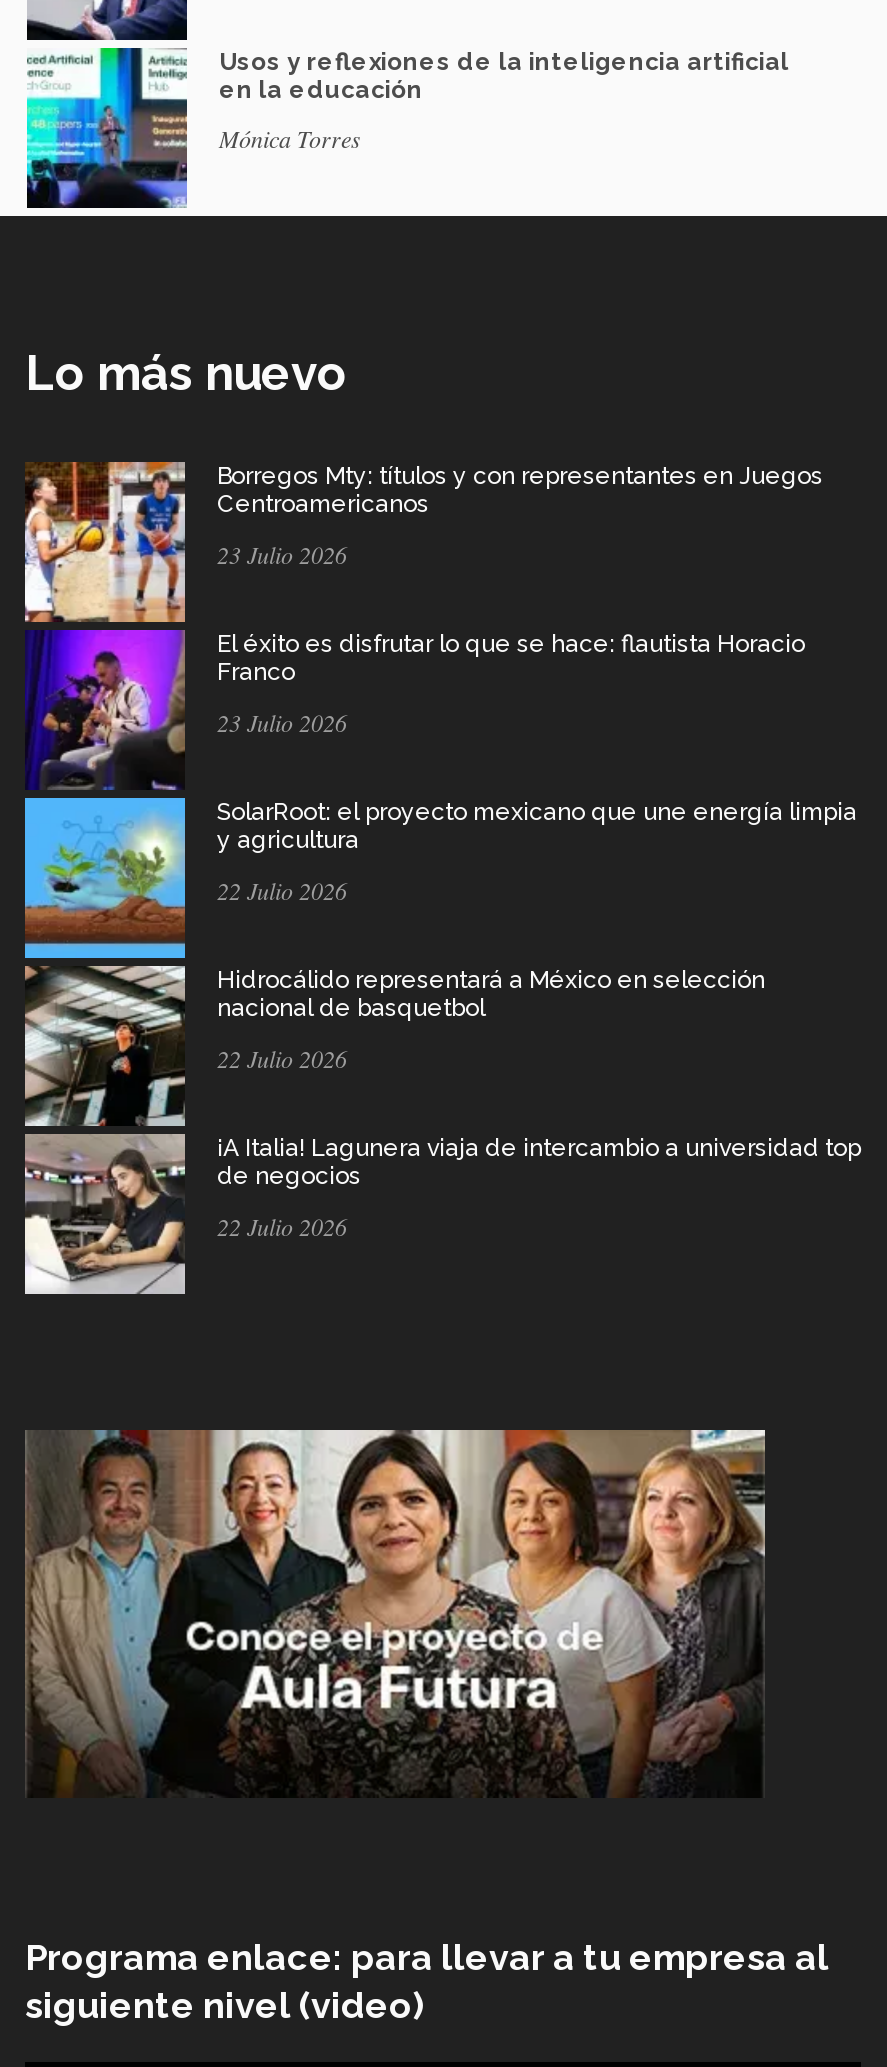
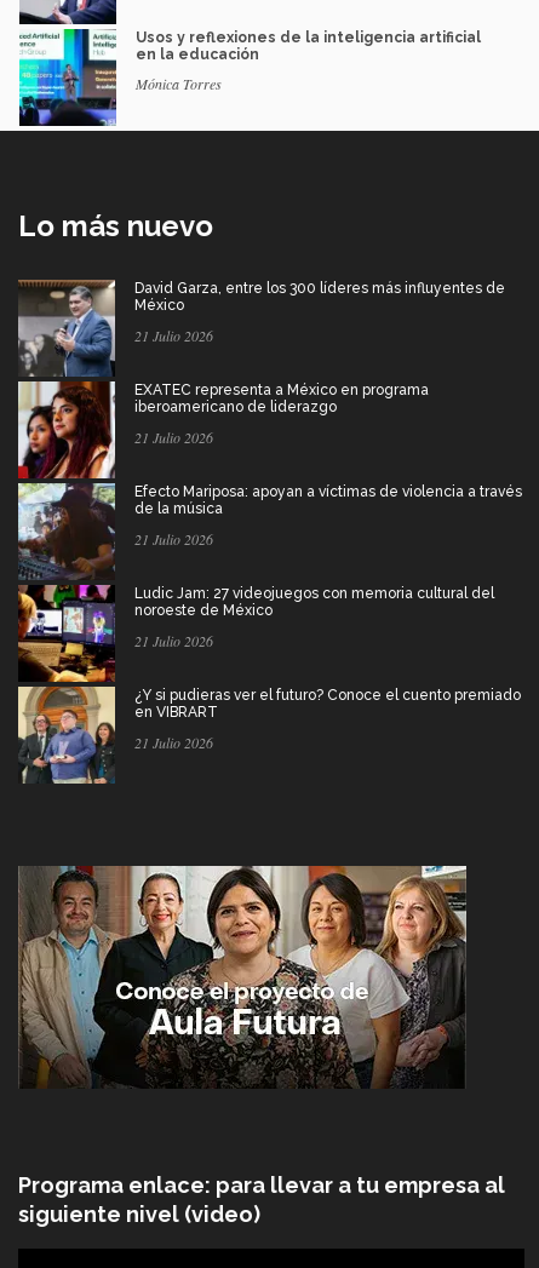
- [image]
- Borregos Mty: títulos y con representantes en Juegos
- Centroamericanos
+ [image]
+ David Garza, entre los 300 líderes más influyentes de
+ México

- 23 Julio 2026
+ 21 Julio 2026

- El éxito es disfrutar lo que se hace: flautista Horacio
- Franco
+ EXATEC representa a México en programa
+ iberoamericano de liderazgo

- 23 Julio 2026
+ 21 Julio 2026

- SolarRoot: el proyecto mexicano que une energía limpia
- y agricultura
+ Efecto Mariposa: apoyan a víctimas de violencia a través
+ de la música

- 22 Julio 2026
+ 21 Julio 2026

- Hidrocálido representará a México en selección
- nacional de basquetbol
+ Ludic Jam: 27 videojuegos con memoria cultural del
+ noroeste de México

- 22 Julio 2026
+ 21 Julio 2026

- ¡A Italia! Lagunera viaja de intercambio a universidad top
- de negocios
+ ¿Y si pudieras ver el futuro? Conoce el cuento premiado
+ en VIBRART

- 22 Julio 2026
+ 21 Julio 2026
